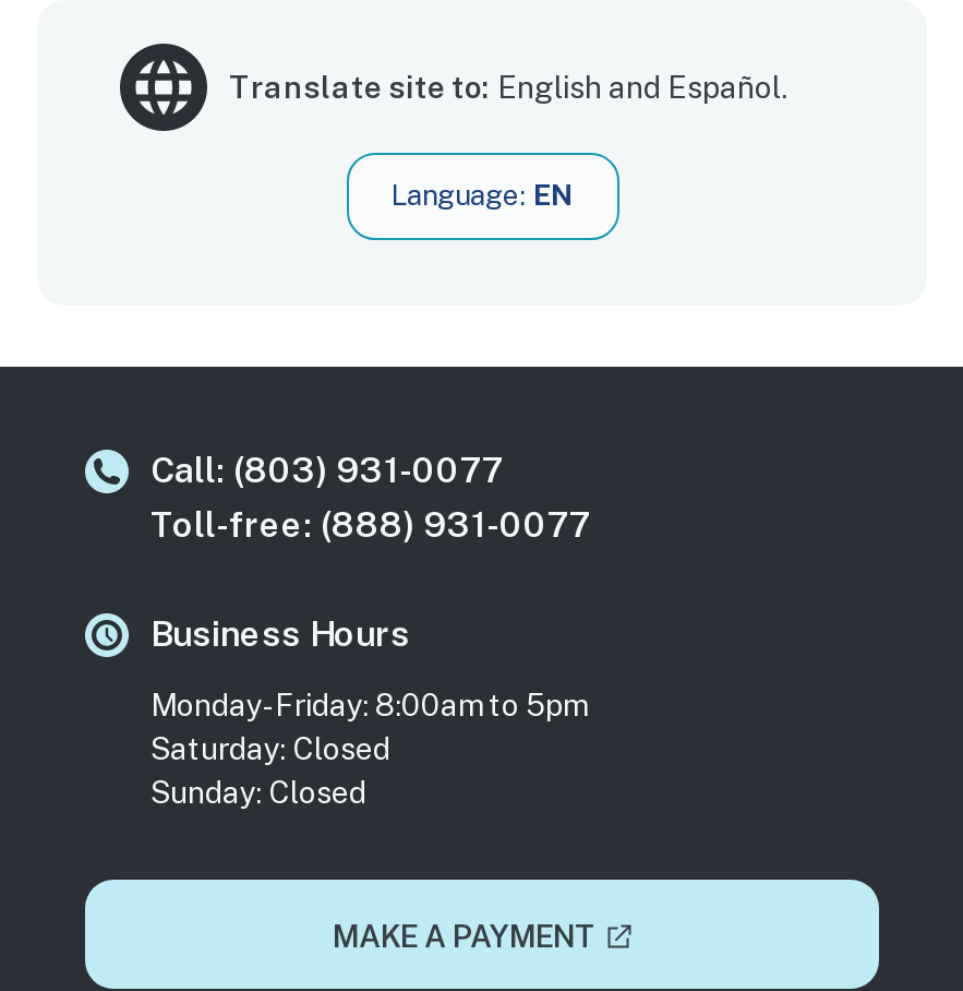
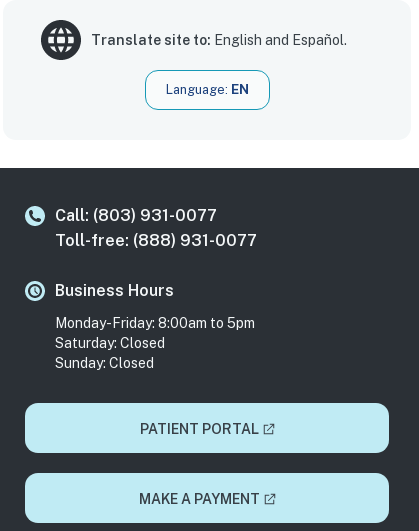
+ PATIENT PORTAL
